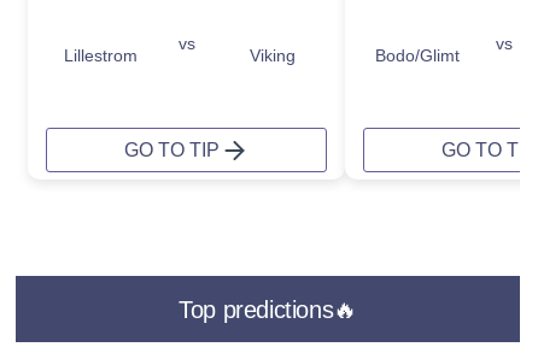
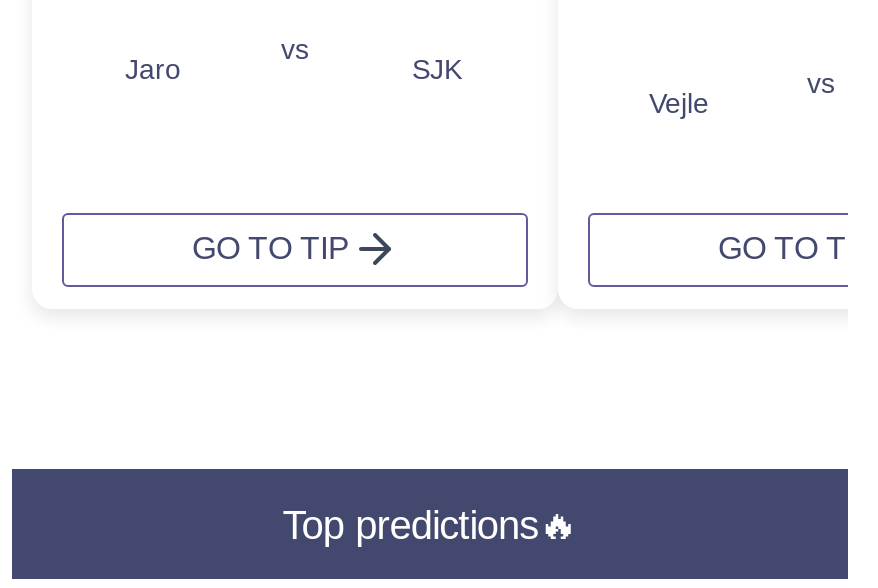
- Lillestrom
+ Jaro

- Viking
+ SJK

- Bodo/Glimt
+ Vejle
